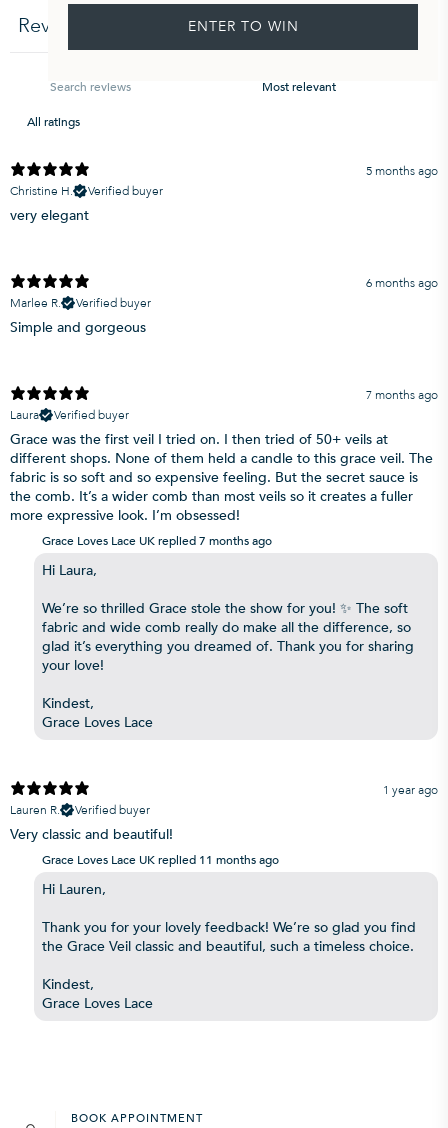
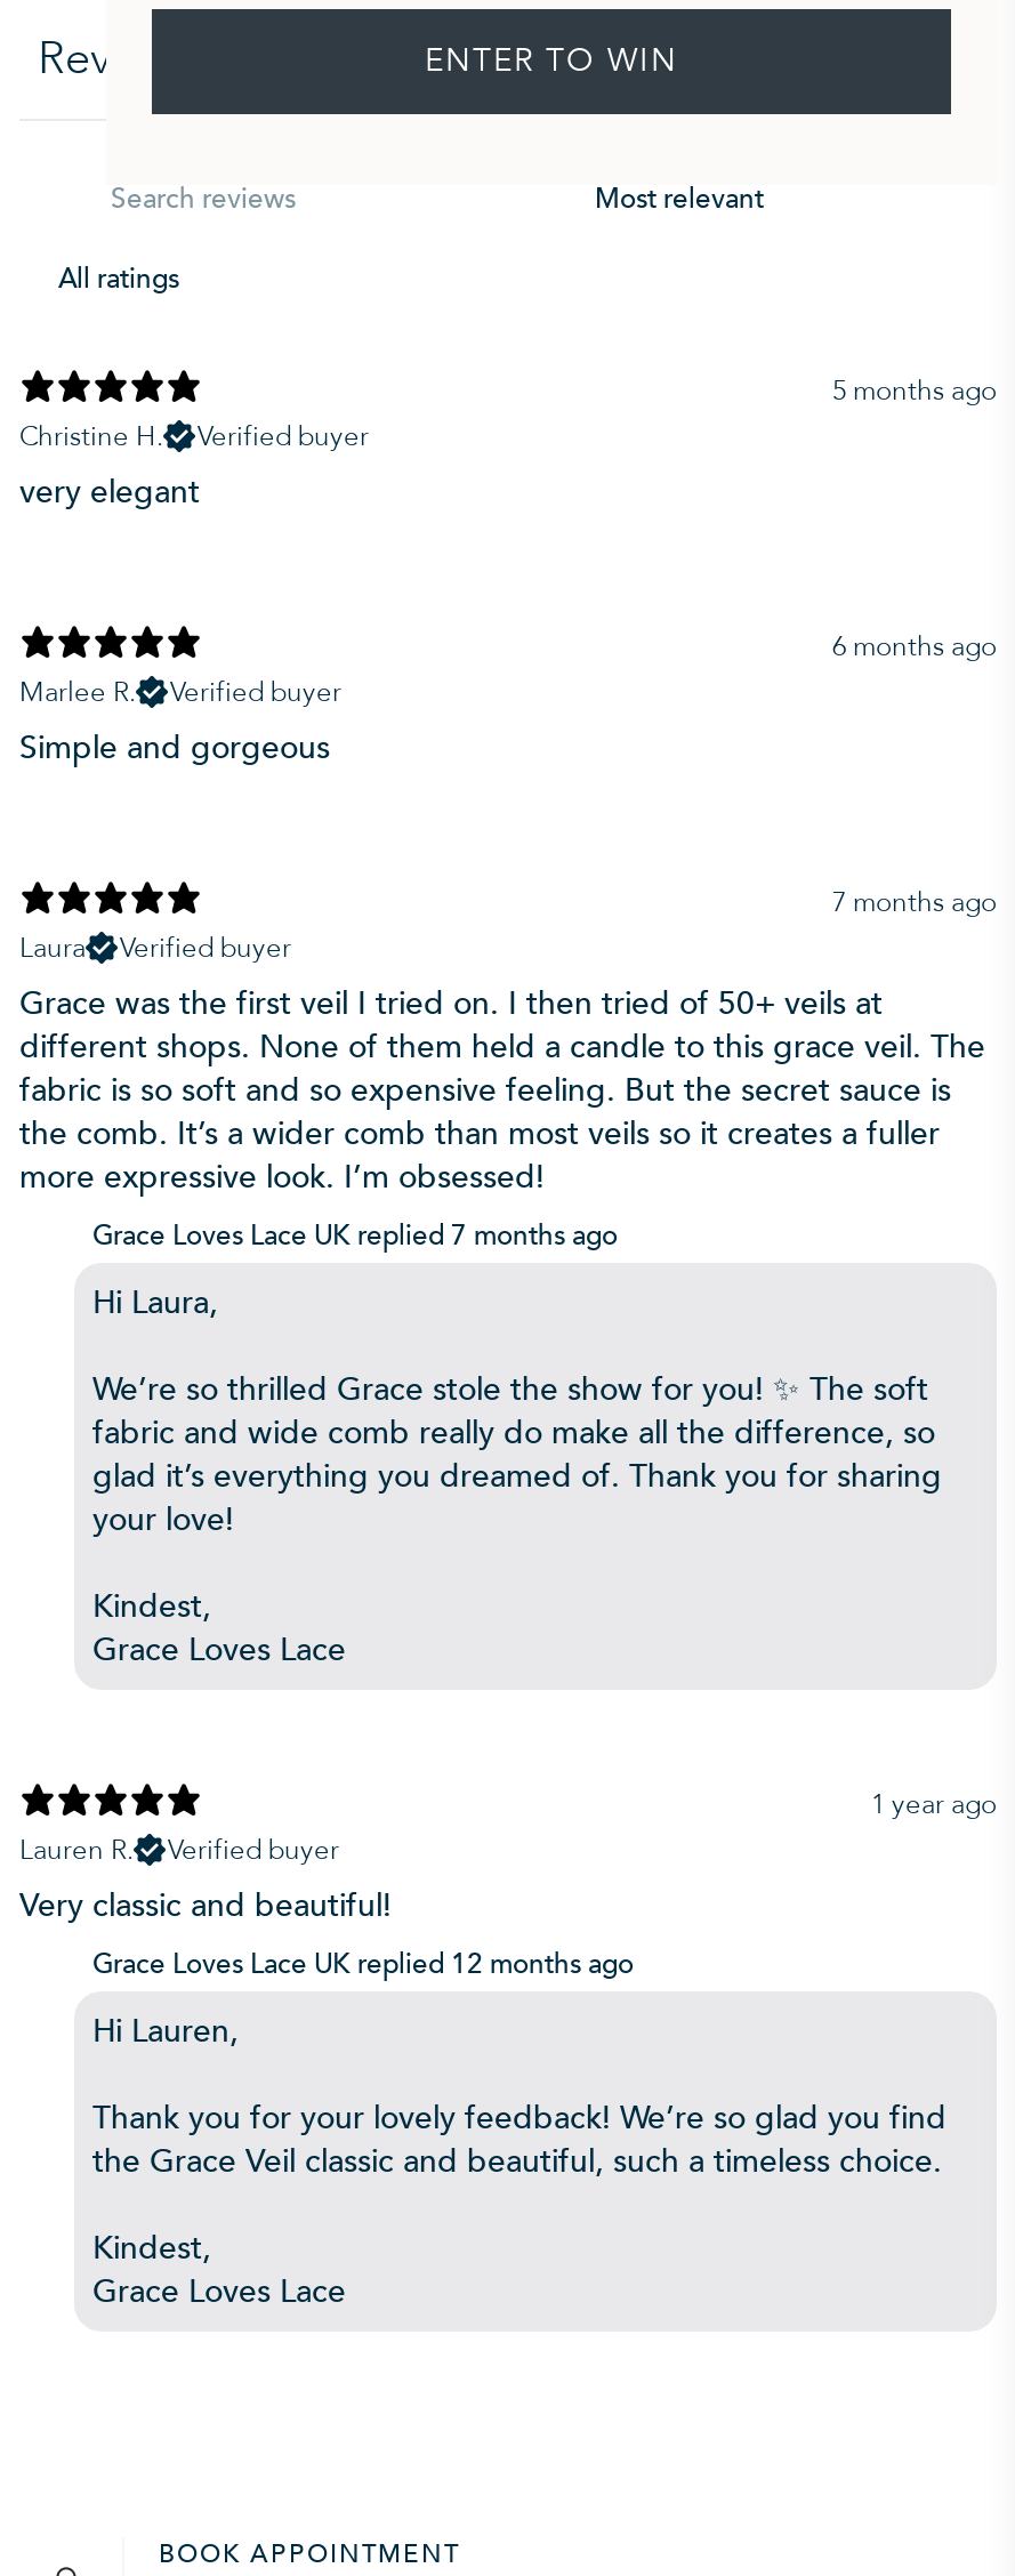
- Grace Loves Lace UK replied 11 months ago
+ Grace Loves Lace UK replied 12 months ago
